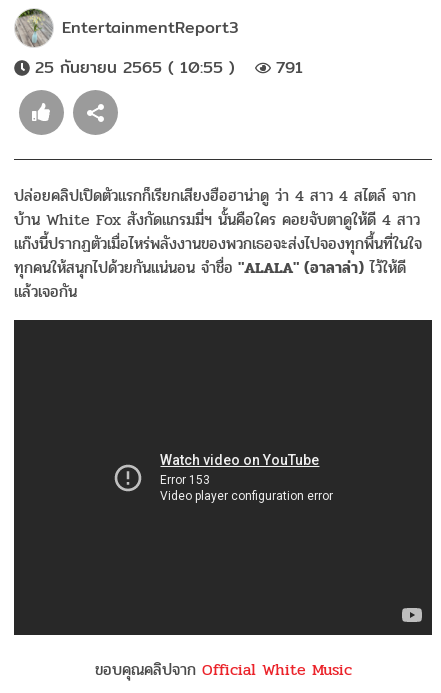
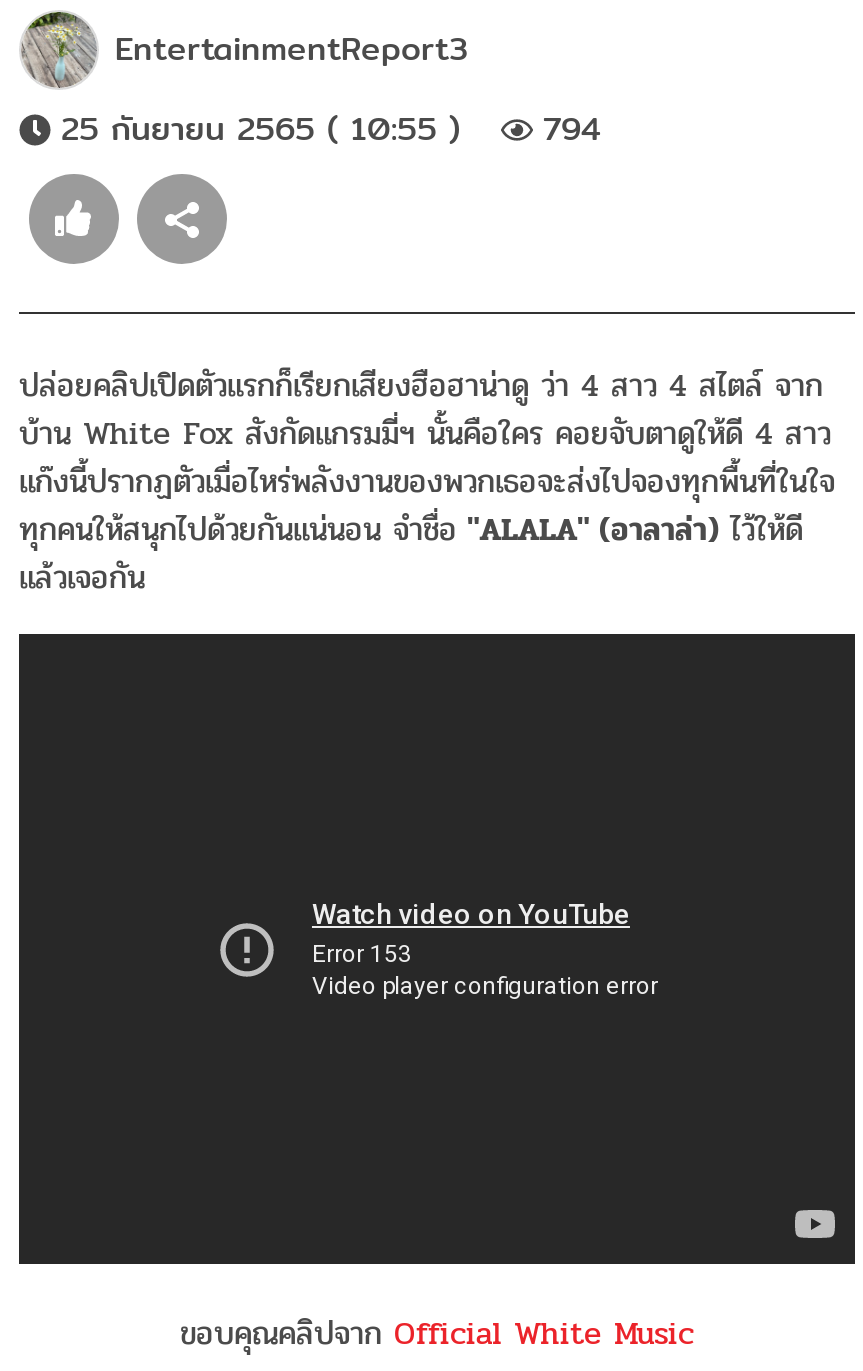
- 25 กันยายน 2565 ( 10:55 ) 791
+ 25 กันยายน 2565 ( 10:55 ) 794
